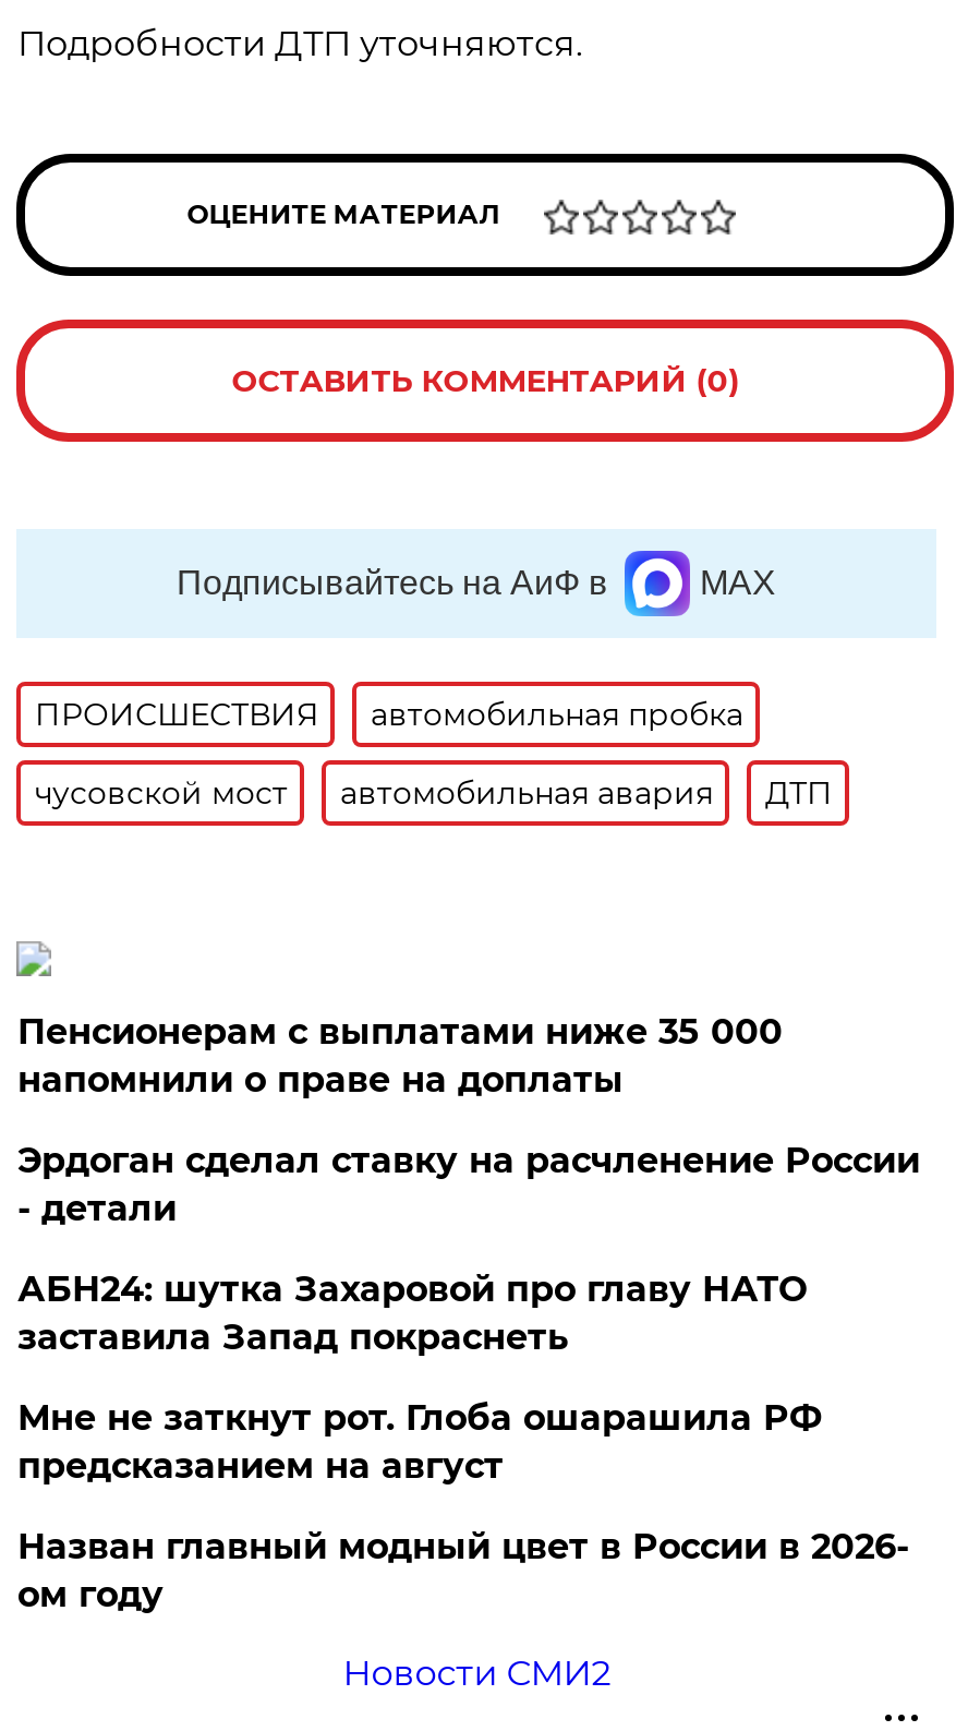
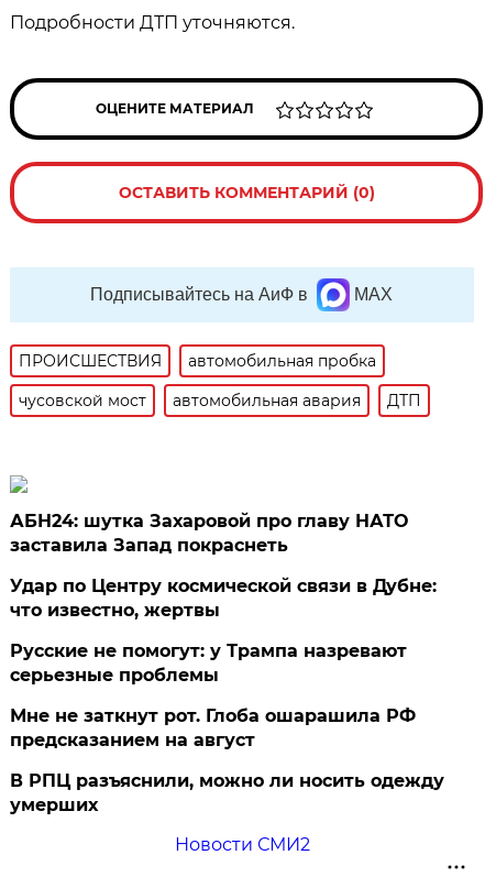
- Пенсионерам с выплатами ниже 35 000
- напомнили о праве на доплаты
- Эрдоган сделал ставку на расчленение России
- - детали

moved up: АБН24: шутка Захаровой про главу НАТО | заставила Запад покраснеть

+ Удар по Центру космической связи в Дубне:
+ что известно, жертвы
+ Русские не помогут: у Трампа назревают
+ серьезные проблемы

- Назван главный модный цвет в России в 2026-
- ом году
+ В РПЦ разъяснили, можно ли носить одежду
+ умерших
